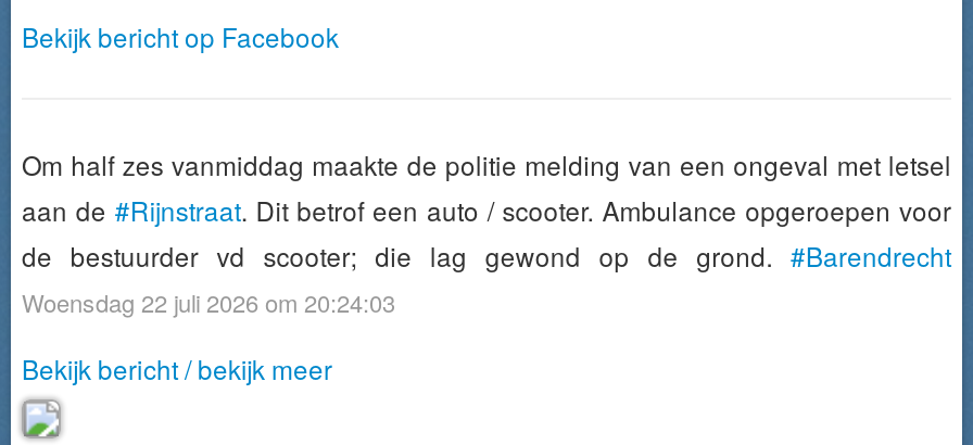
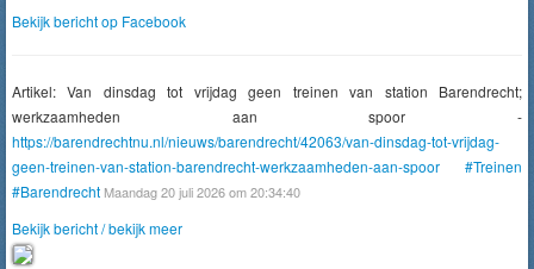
- Om half zes vanmiddag maakte de politie melding van een ongeval met letsel
- aan de #Rijnstraat. Dit betrof een auto / scooter. Ambulance opgeroepen voor
- de bestuurder vd scooter; die lag gewond op de grond. #Barendrecht
- Woensdag 22 juli 2026 om 20:24:03
+ Artikel: Van dinsdag tot vrijdag geen treinen van station Barendrecht;
+ werkzaamheden aan spoor -
+ https://barendrechtnu.nl/nieuws/barendrecht/42063/van-dinsdag-tot-vrijdag-
+ geen-treinen-van-station-barendrecht-werkzaamheden-aan-spoor
+ #Treinen
+ #Barendrecht Maandag 20 juli 2026 om 20:34:40
